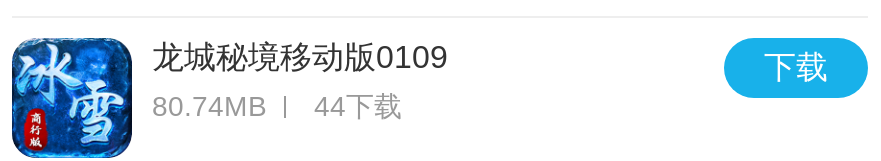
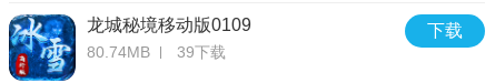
- 80.74MB 44下载
+ 80.74MB 39下载
